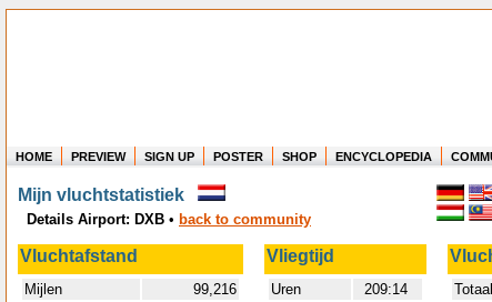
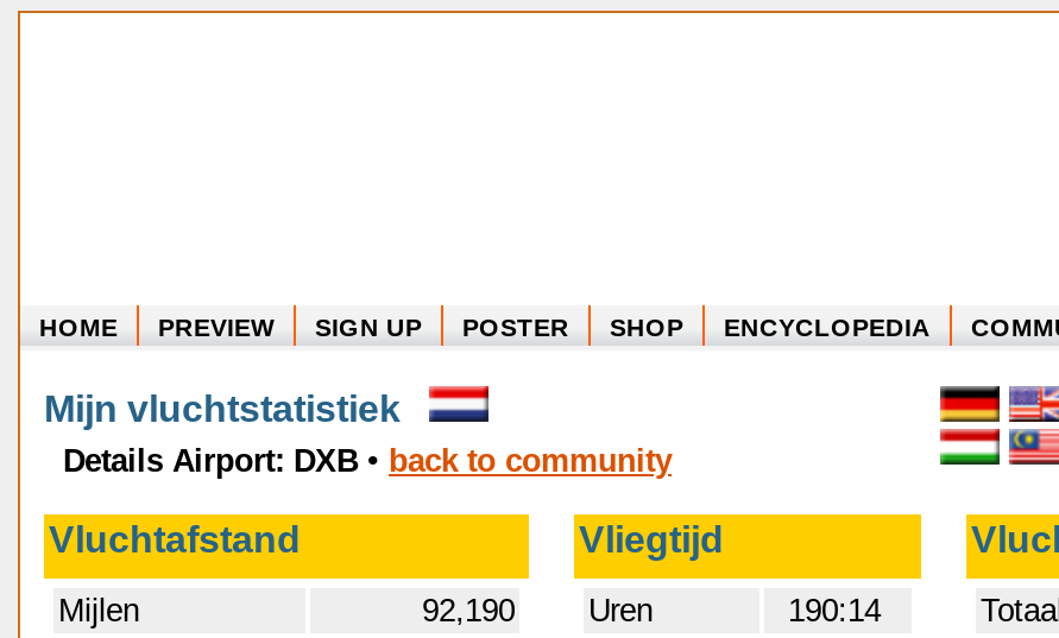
- 99,216
+ 92,190

- 209:14
+ 190:14
